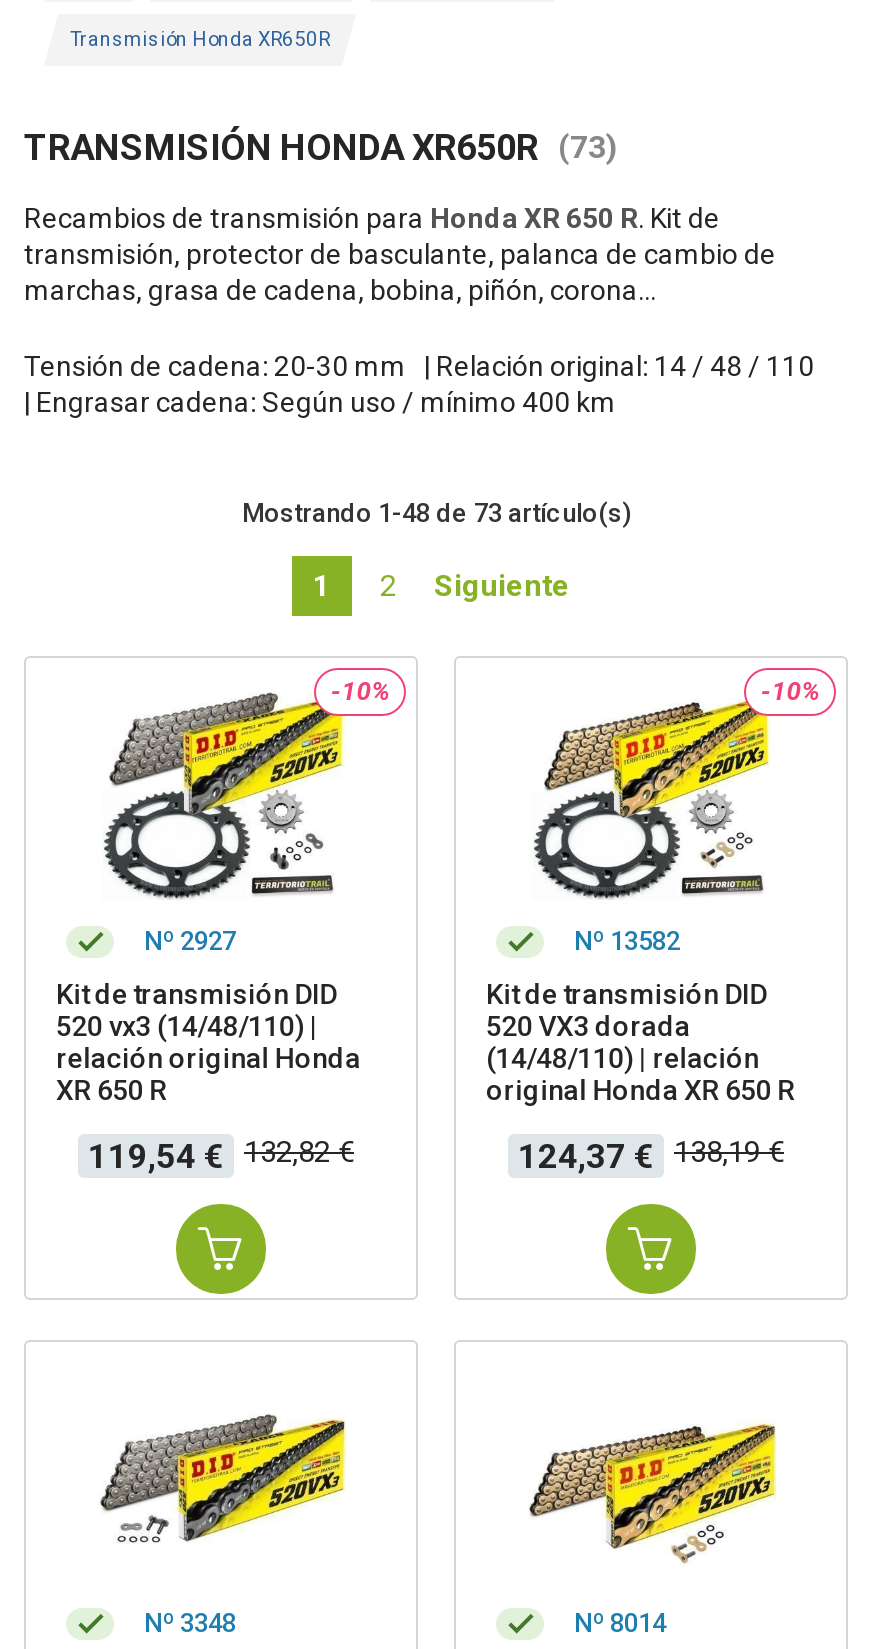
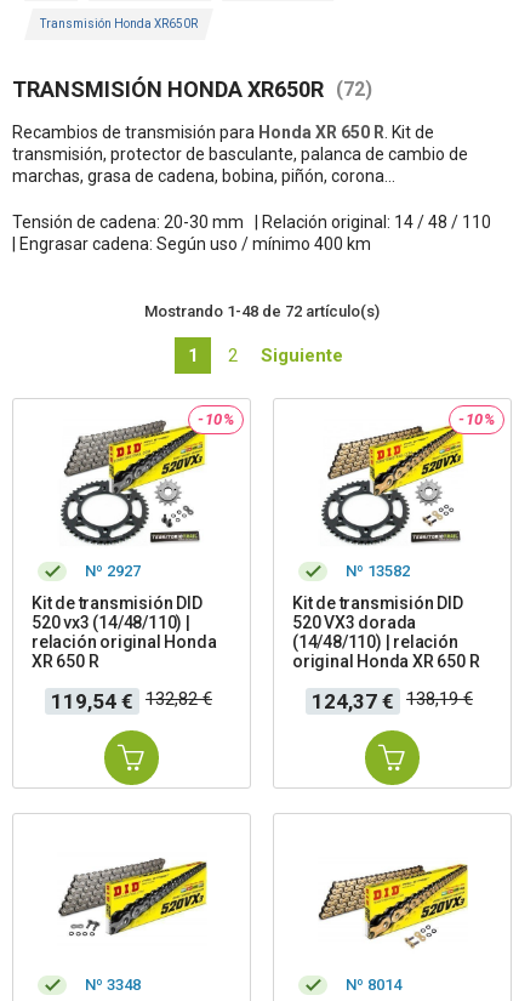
- TRANSMISIÓN HONDA XR650R (73)
+ TRANSMISIÓN HONDA XR650R (72)

- Mostrando 1-48 de 73 artículo(s)
+ Mostrando 1-48 de 72 artículo(s)
